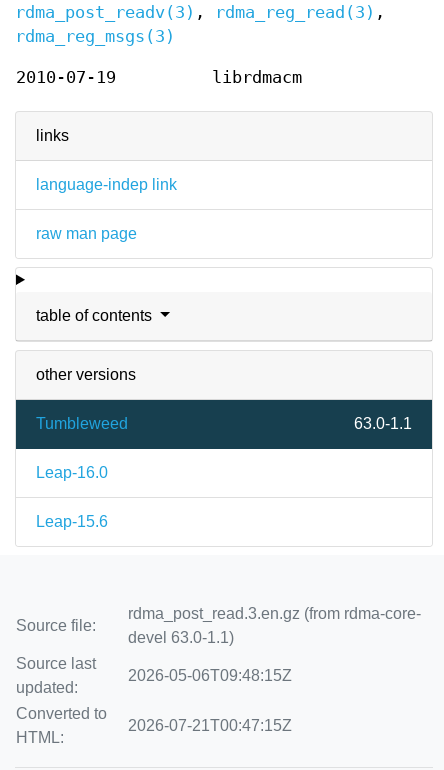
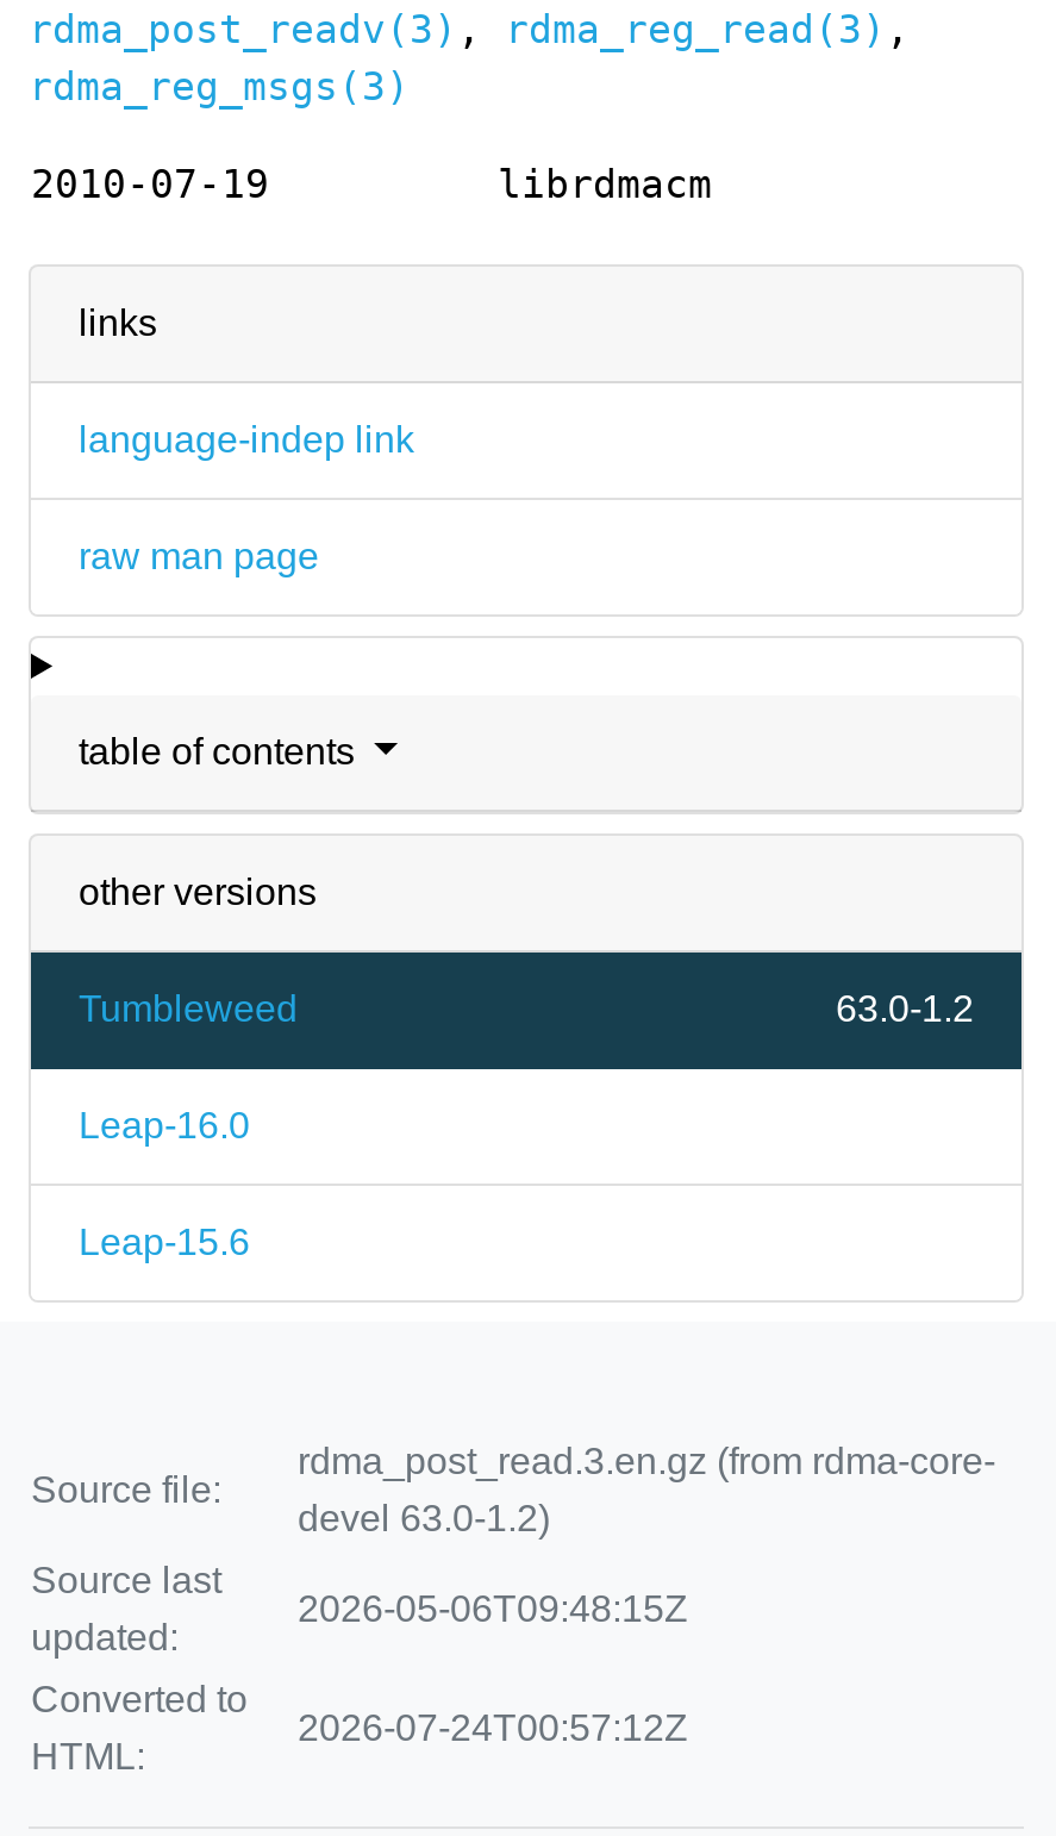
- 63.0-1.1
+ 63.0-1.2

- devel 63.0-1.1)
+ devel 63.0-1.2)

- 2026-07-21T00:47:15Z
+ 2026-07-24T00:57:12Z
